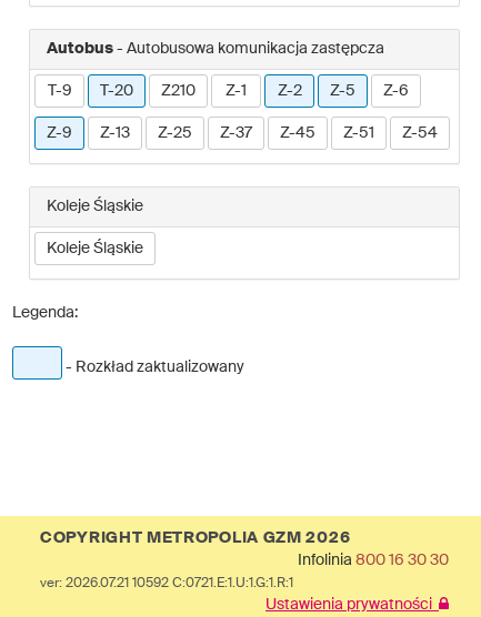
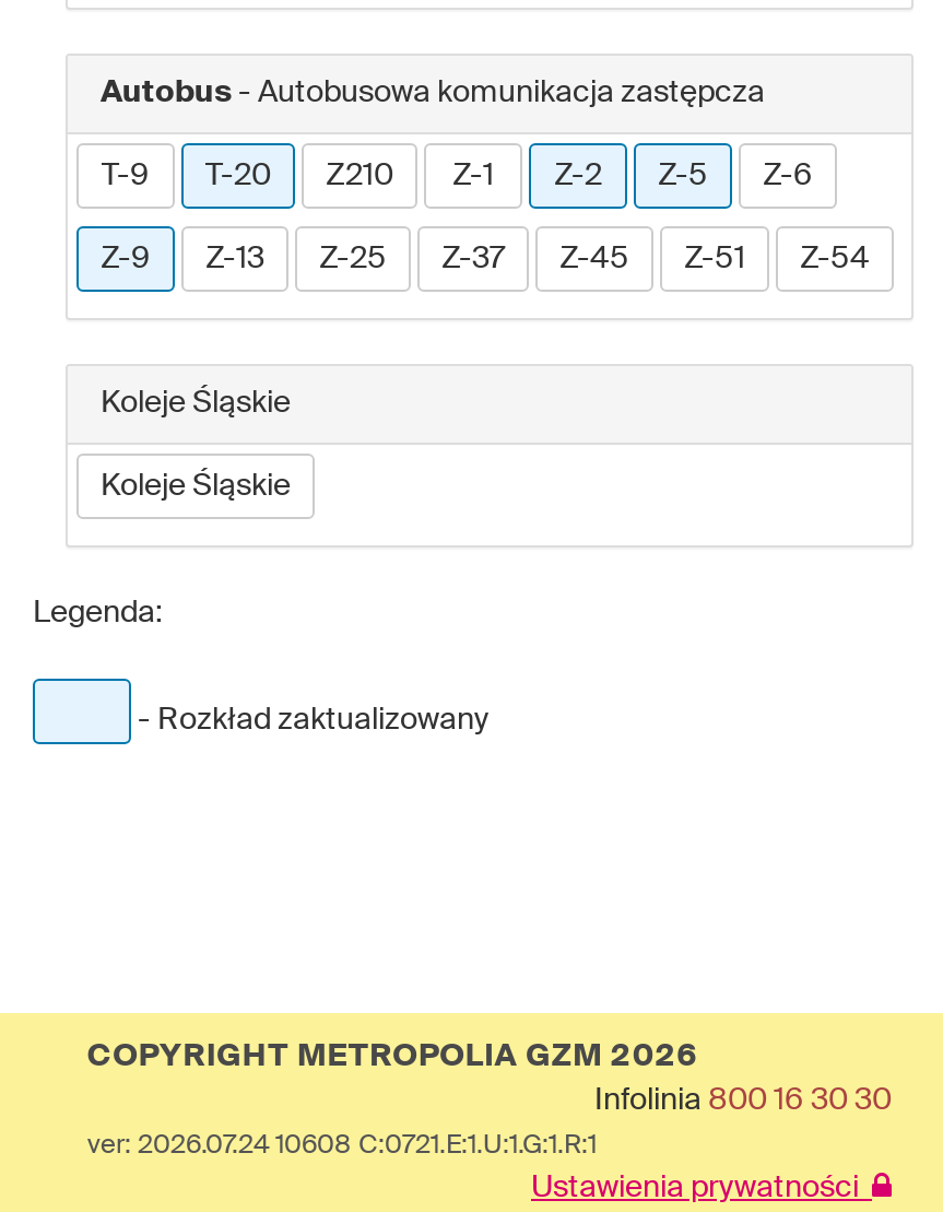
- ver: 2026.07.21 10592 C:0721.E:1.U:1.G:1.R:1
+ ver: 2026.07.24 10608 C:0721.E:1.U:1.G:1.R:1
